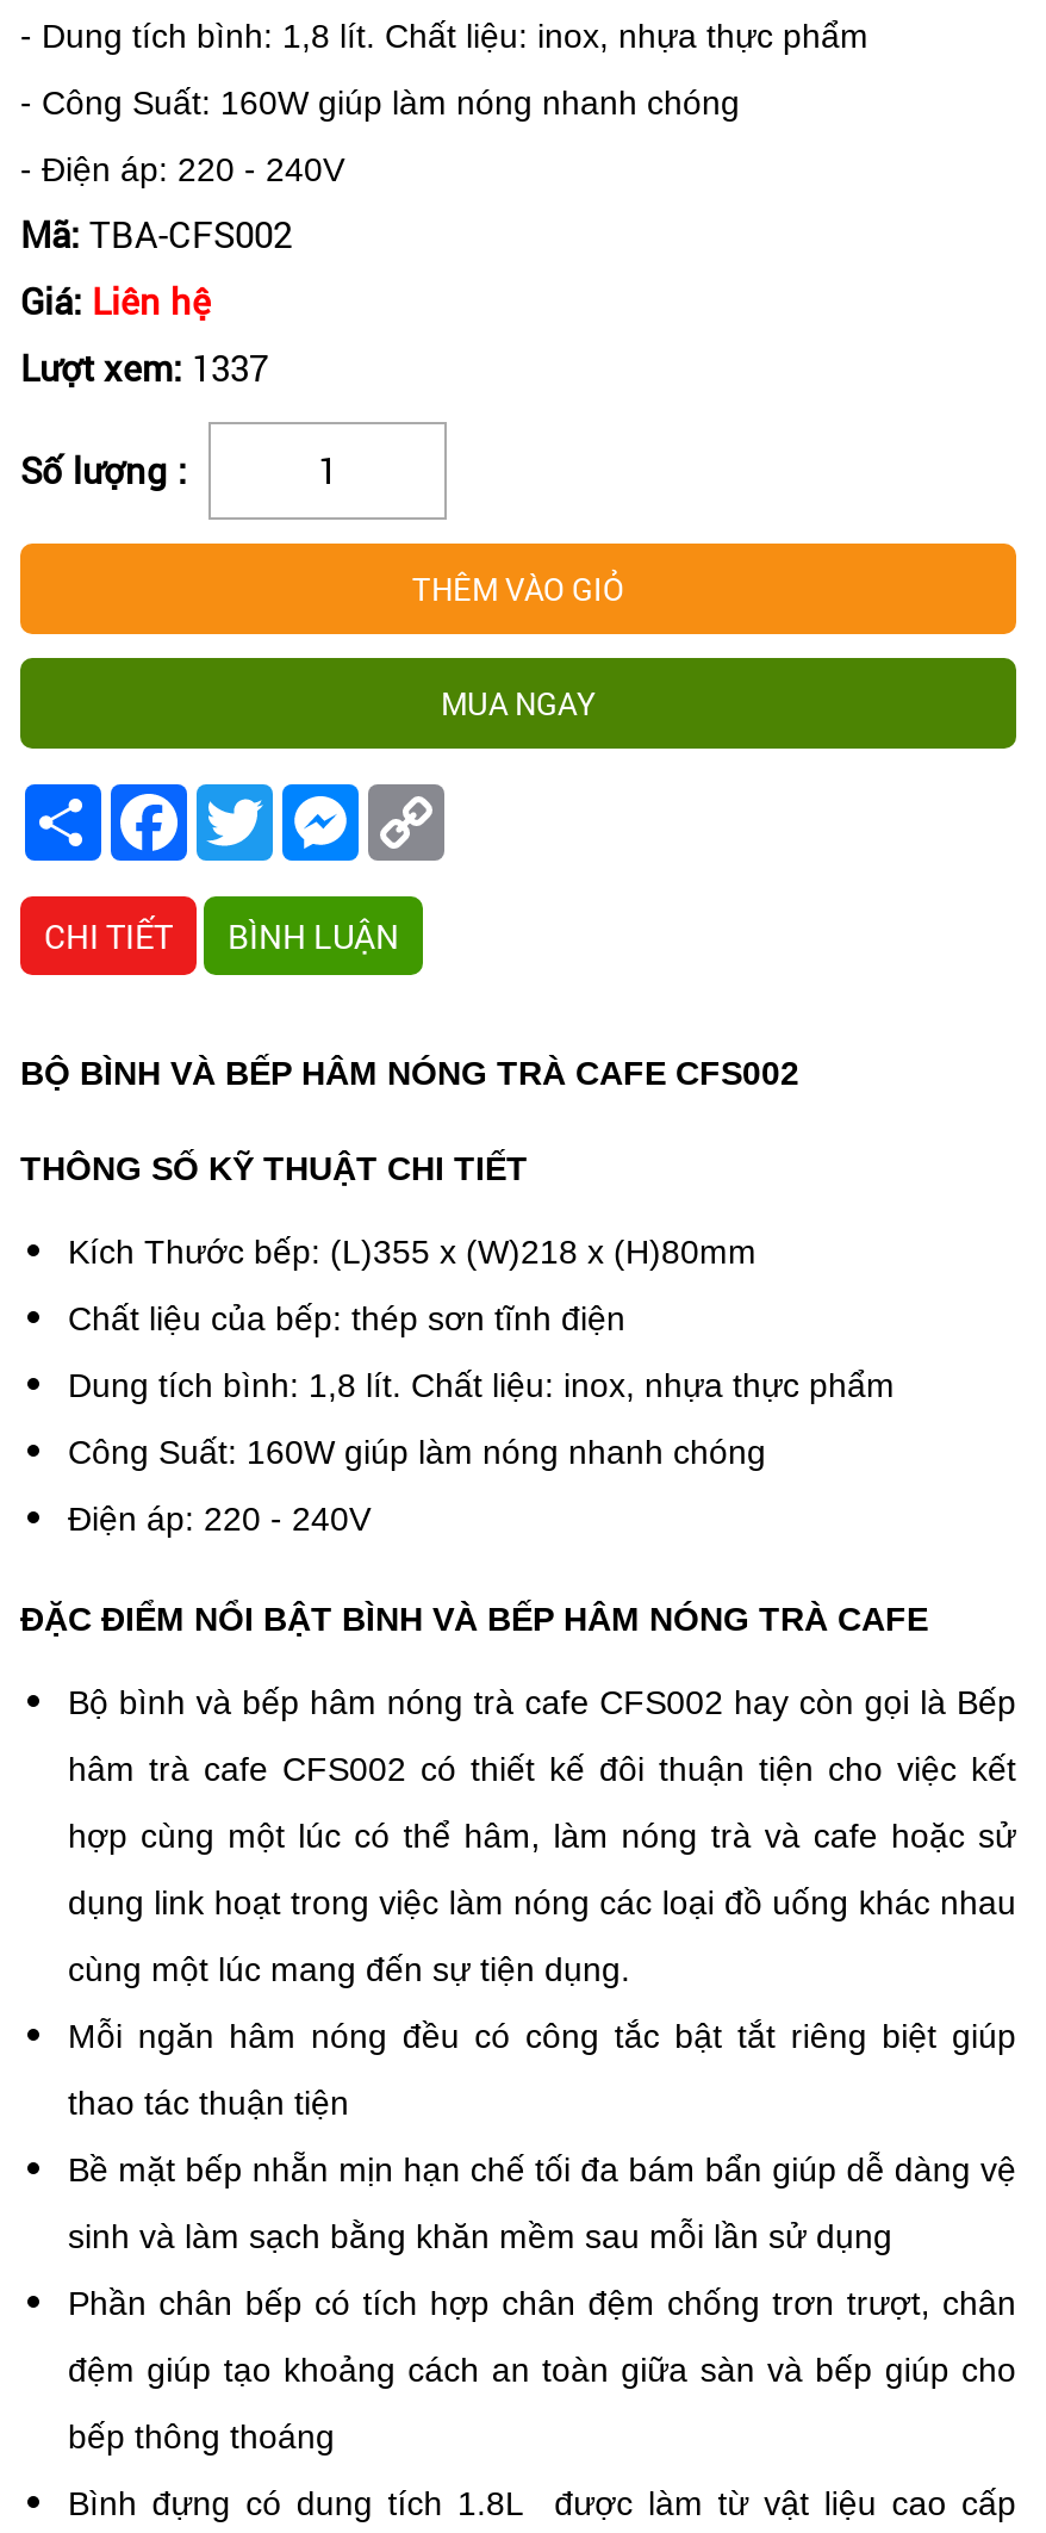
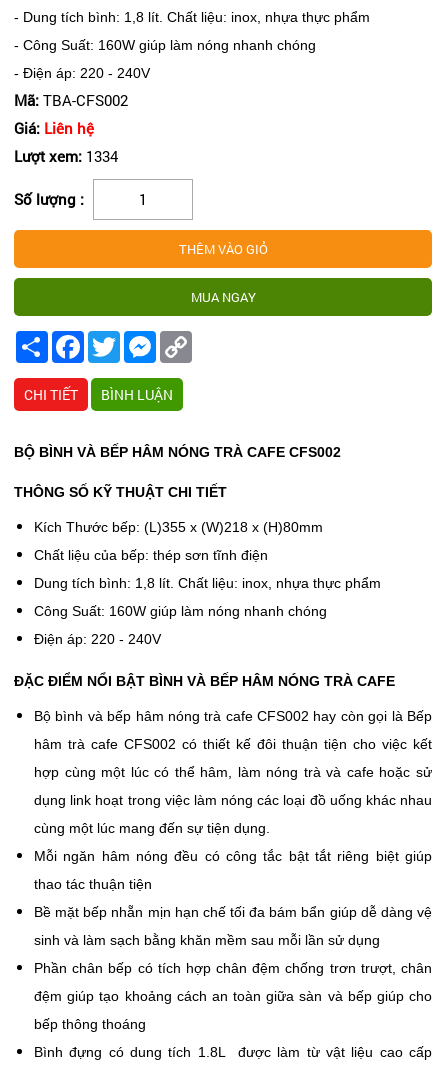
- Lượt xem: 1337
+ Lượt xem: 1334
